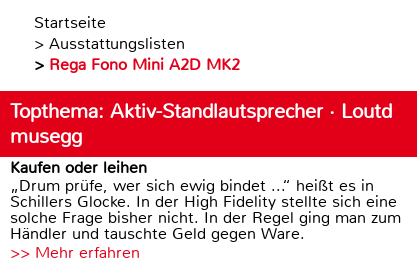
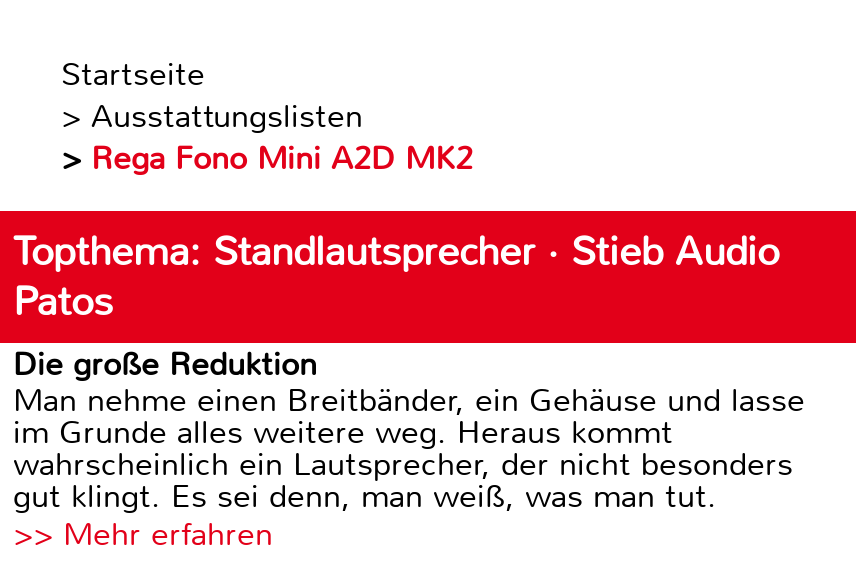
- Topthema: Aktiv-Standlautsprecher · Loutd
- musegg
- Kaufen oder leihen
- „Drum prüfe, wer sich ewig bindet ...“ heißt es in
- Schillers Glocke. In der High Fidelity stellte sich eine
- solche Frage bisher nicht. In der Regel ging man zum
- Händler und tauschte Geld gegen Ware.
+ Topthema: Standlautsprecher · Stieb Audio
+ Patos
+ Die große Reduktion
+ Man nehme einen Breitbänder, ein Gehäuse und lasse
+ im Grunde alles weitere weg. Heraus kommt
+ wahrscheinlich ein Lautsprecher, der nicht besonders
+ gut klingt. Es sei denn, man weiß, was man tut.
